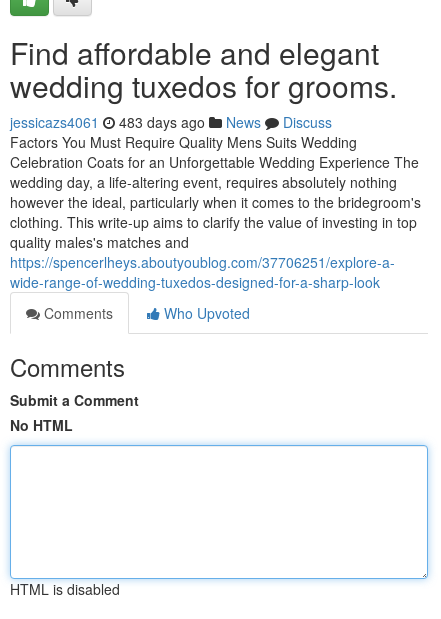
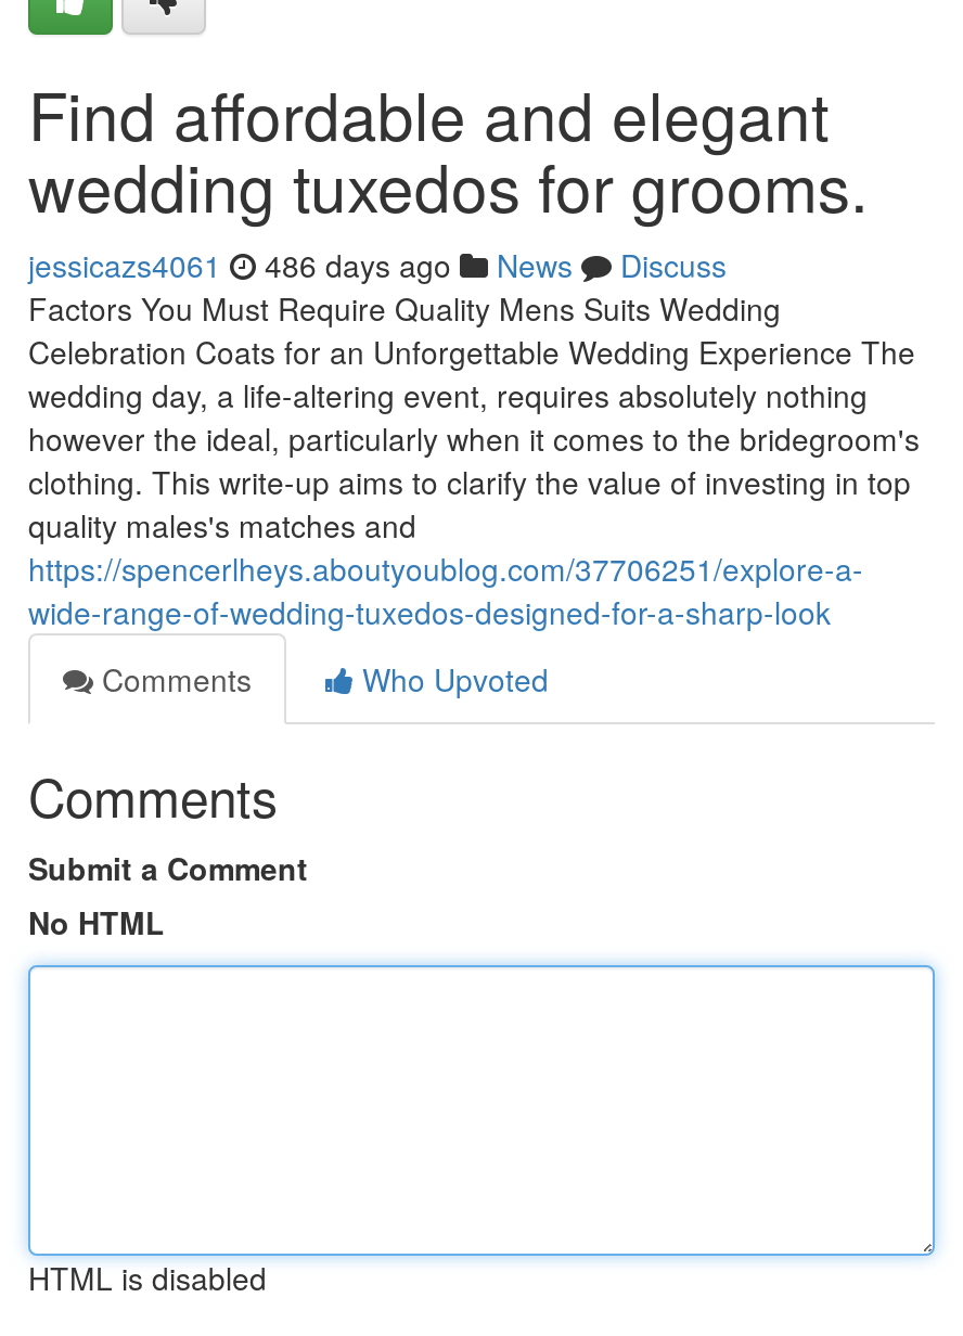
- jessicazs4061 483 days ago News Discuss
+ jessicazs4061 486 days ago News Discuss
